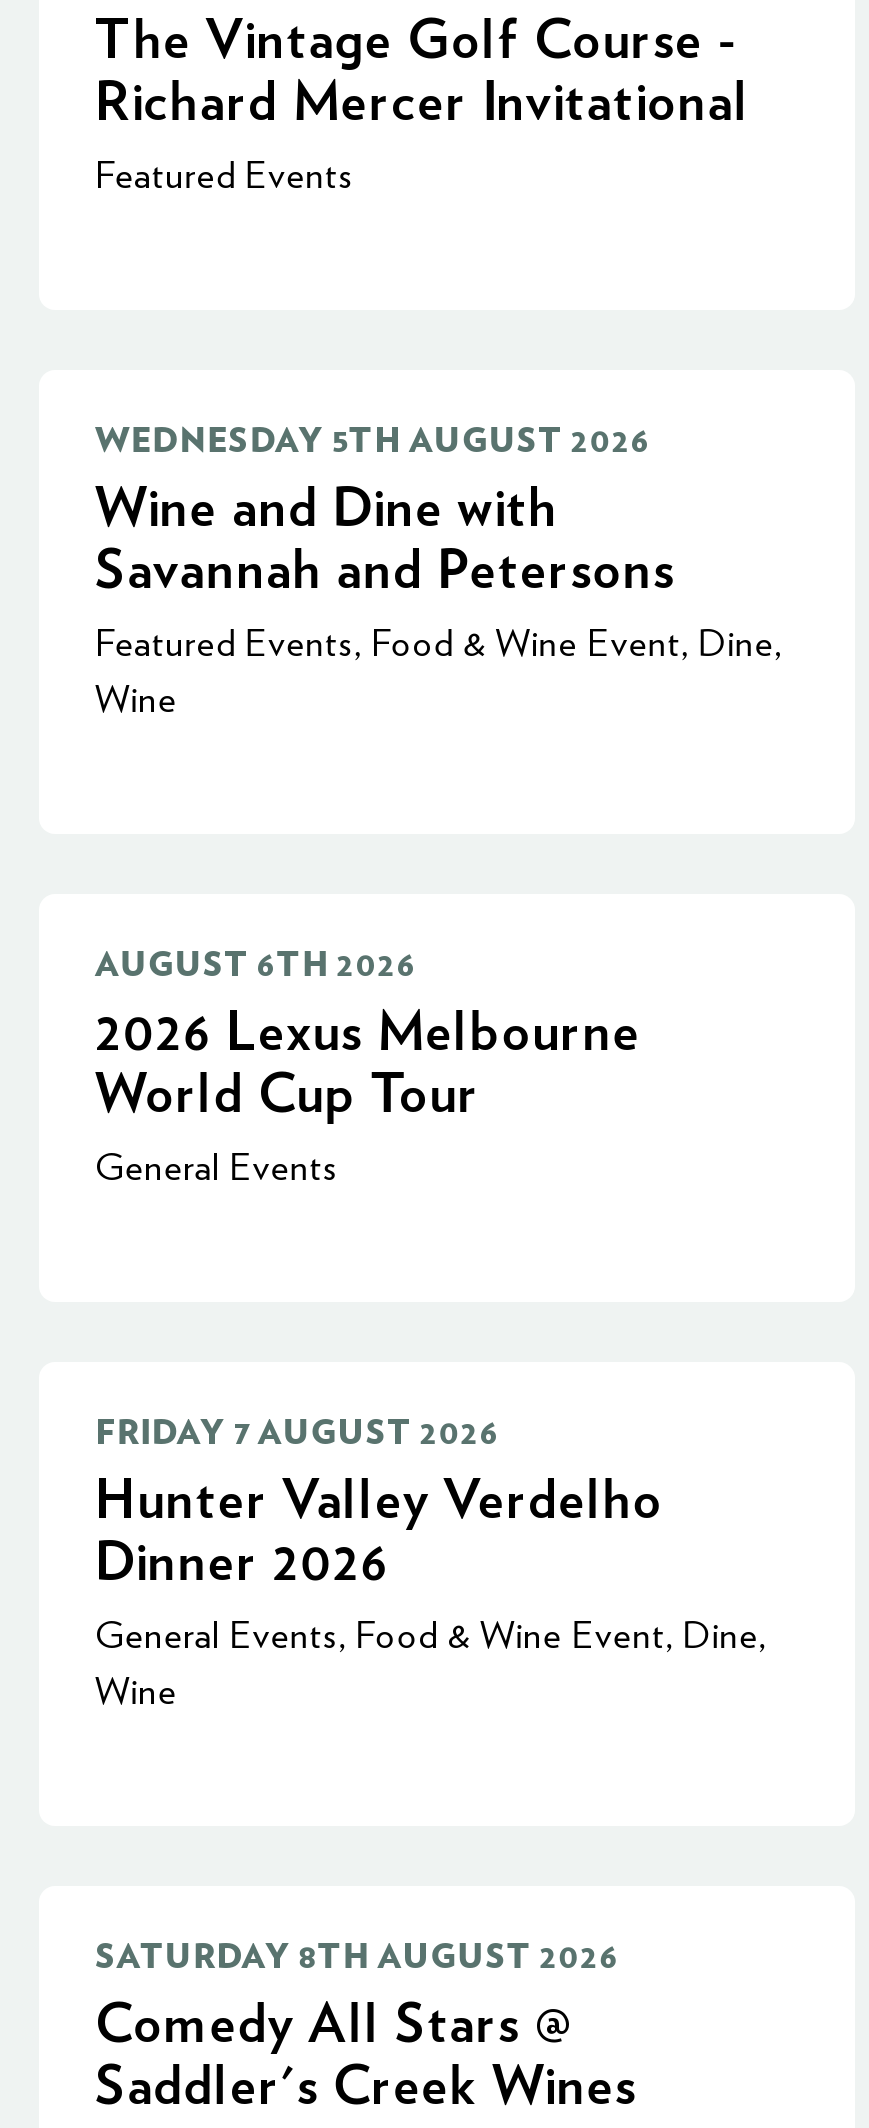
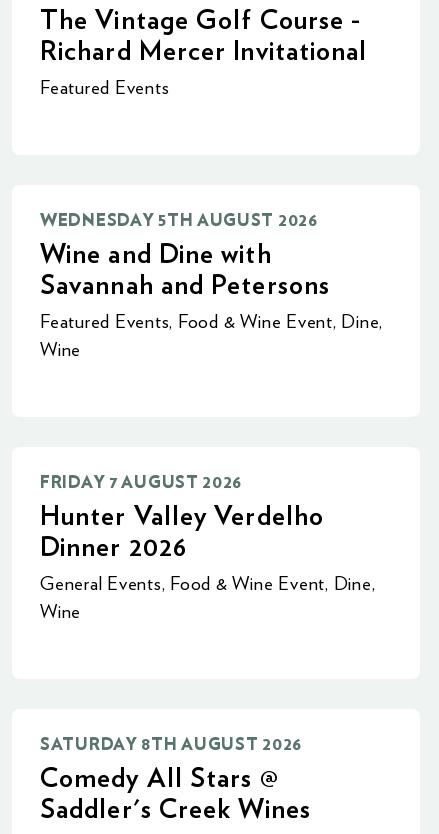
- AUGUST 6TH 2026
- 2026 Lexus Melbourne
- World Cup Tour
- General Events
